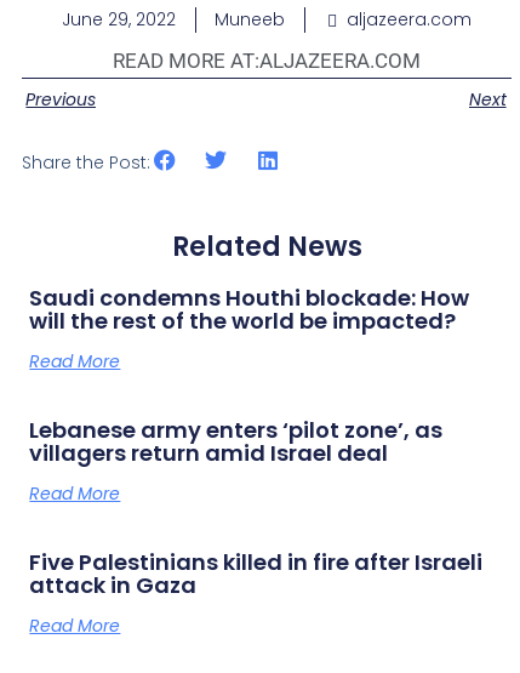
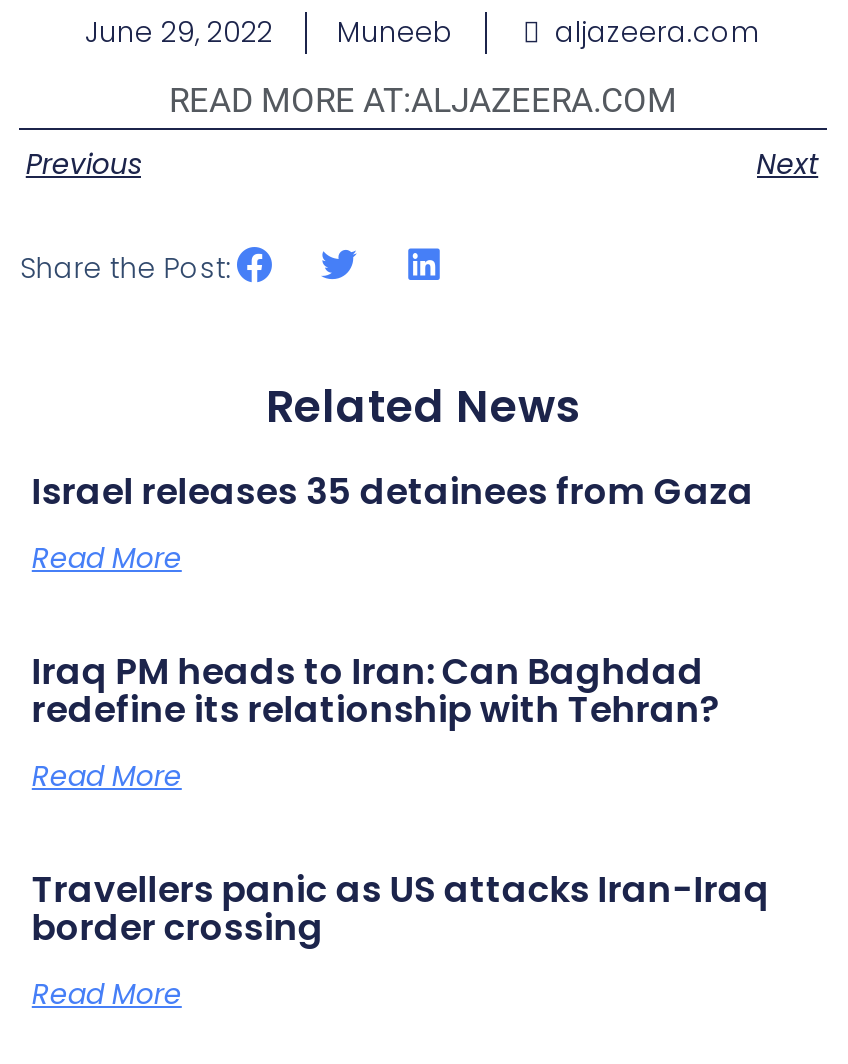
- Saudi condemns Houthi blockade: How
- will the rest of the world be impacted?
+ Israel releases 35 detainees from Gaza

- Lebanese army enters ‘pilot zone’, as
- villagers return amid Israel deal
+ Iraq PM heads to Iran: Can Baghdad
+ redefine its relationship with Tehran?

- Five Palestinians killed in fire after Israeli
- attack in Gaza
+ Travellers panic as US attacks Iran-Iraq
+ border crossing
